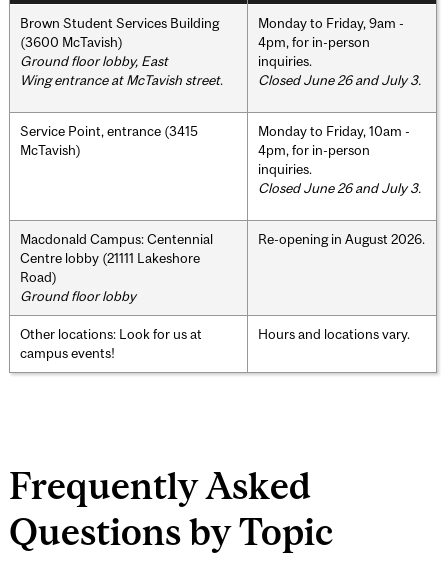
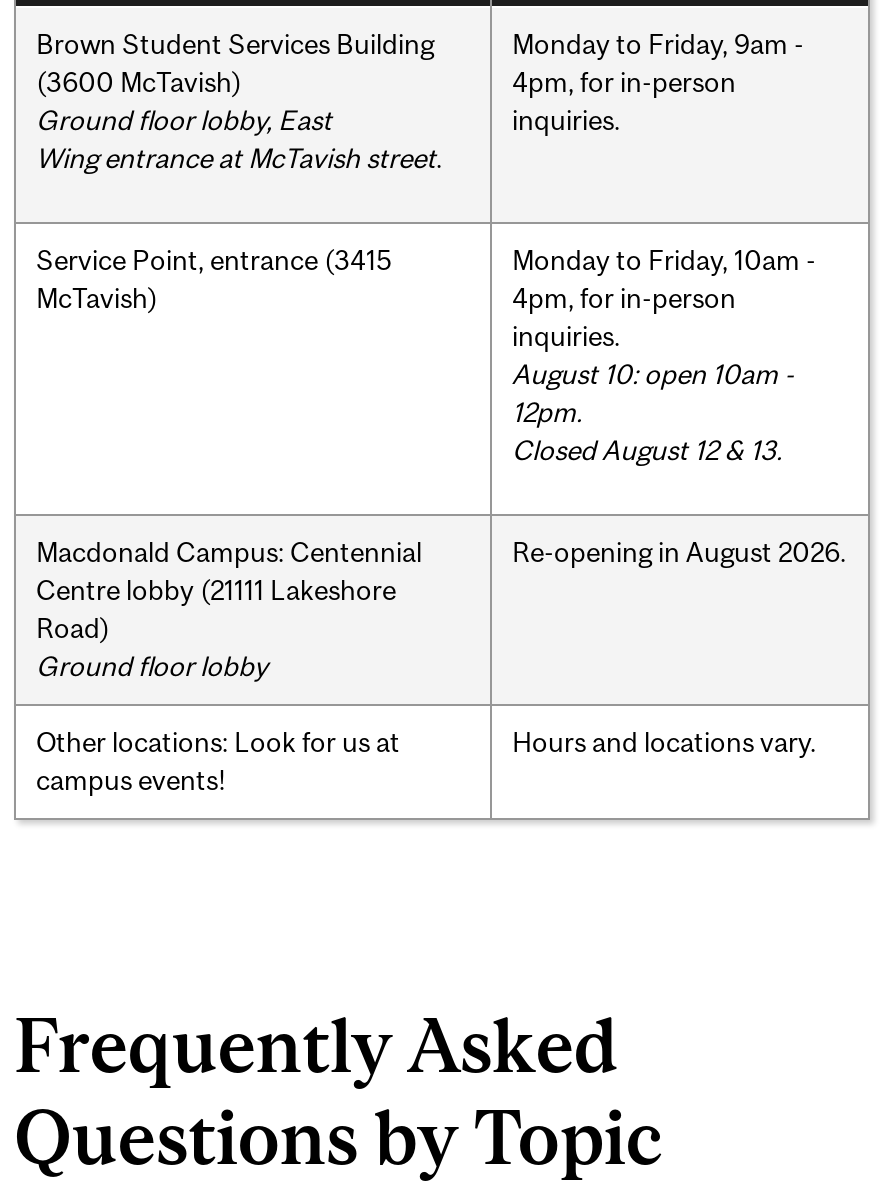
- Closed June 26 and July 3.

- Closed June 26 and July 3.
+ August 10: open 10am -
+ 12pm.
+ Closed August 12 & 13.
